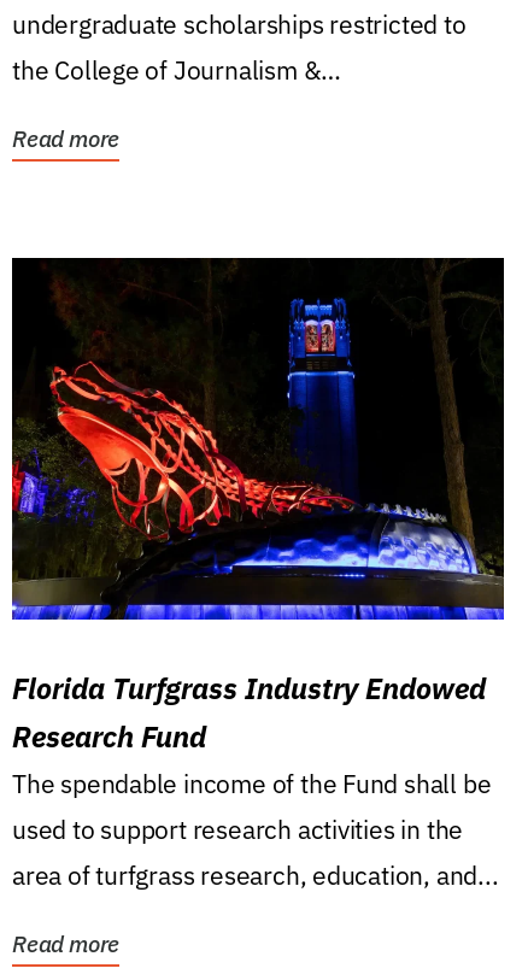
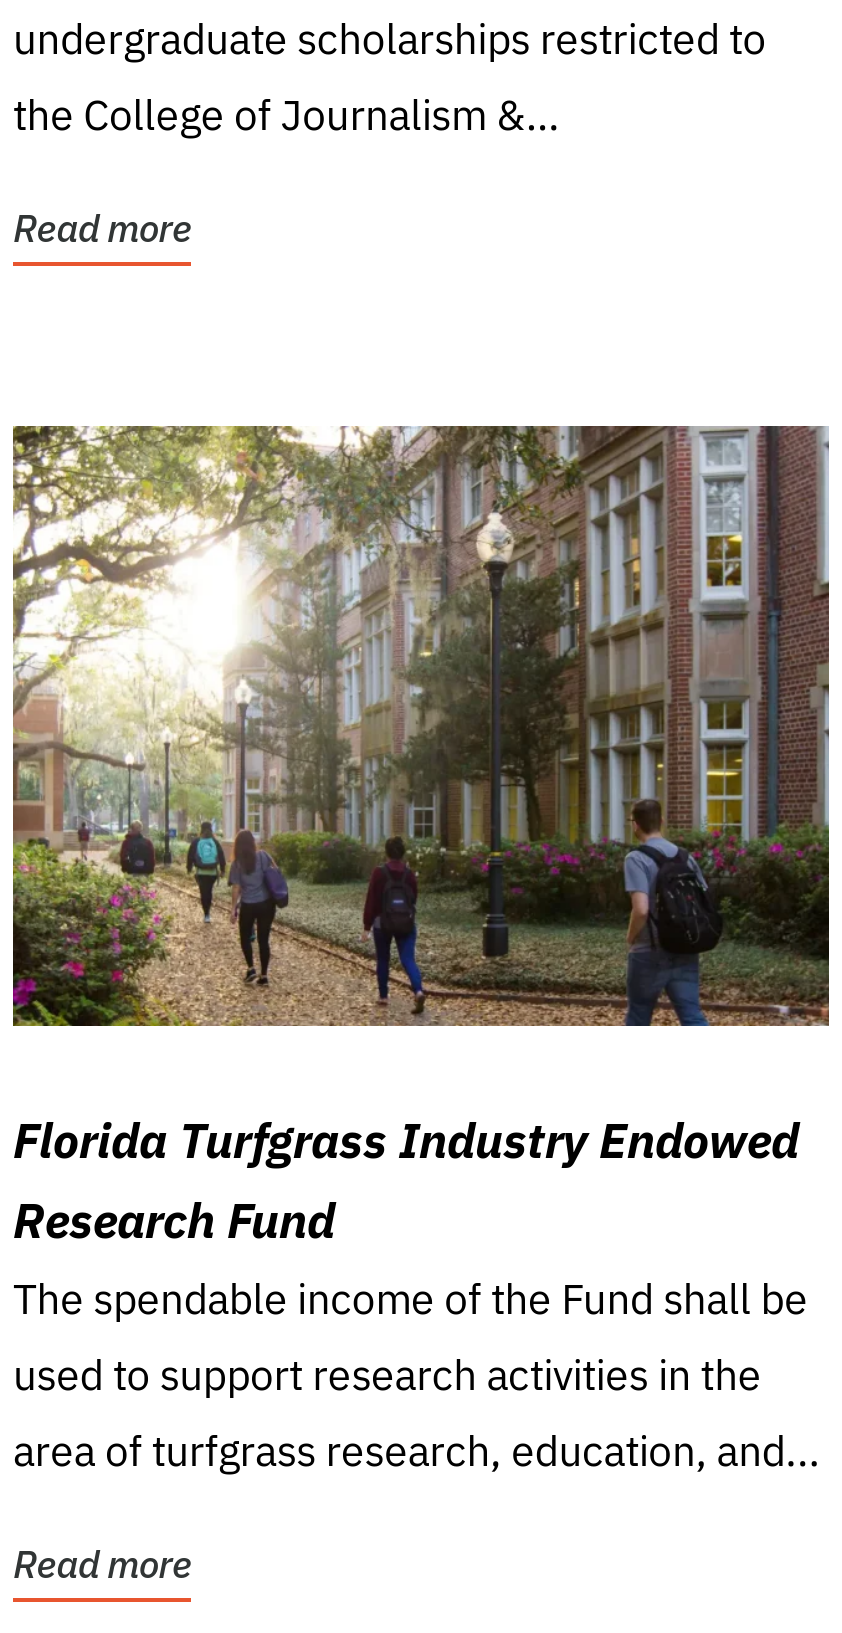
- [image]
+ [image]
